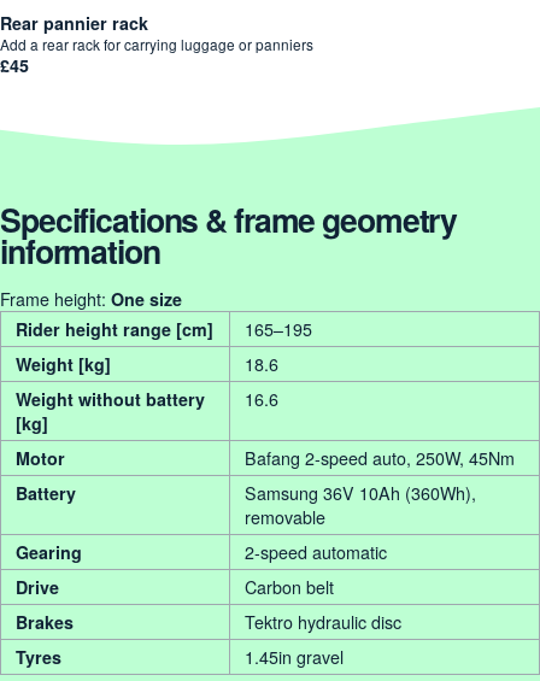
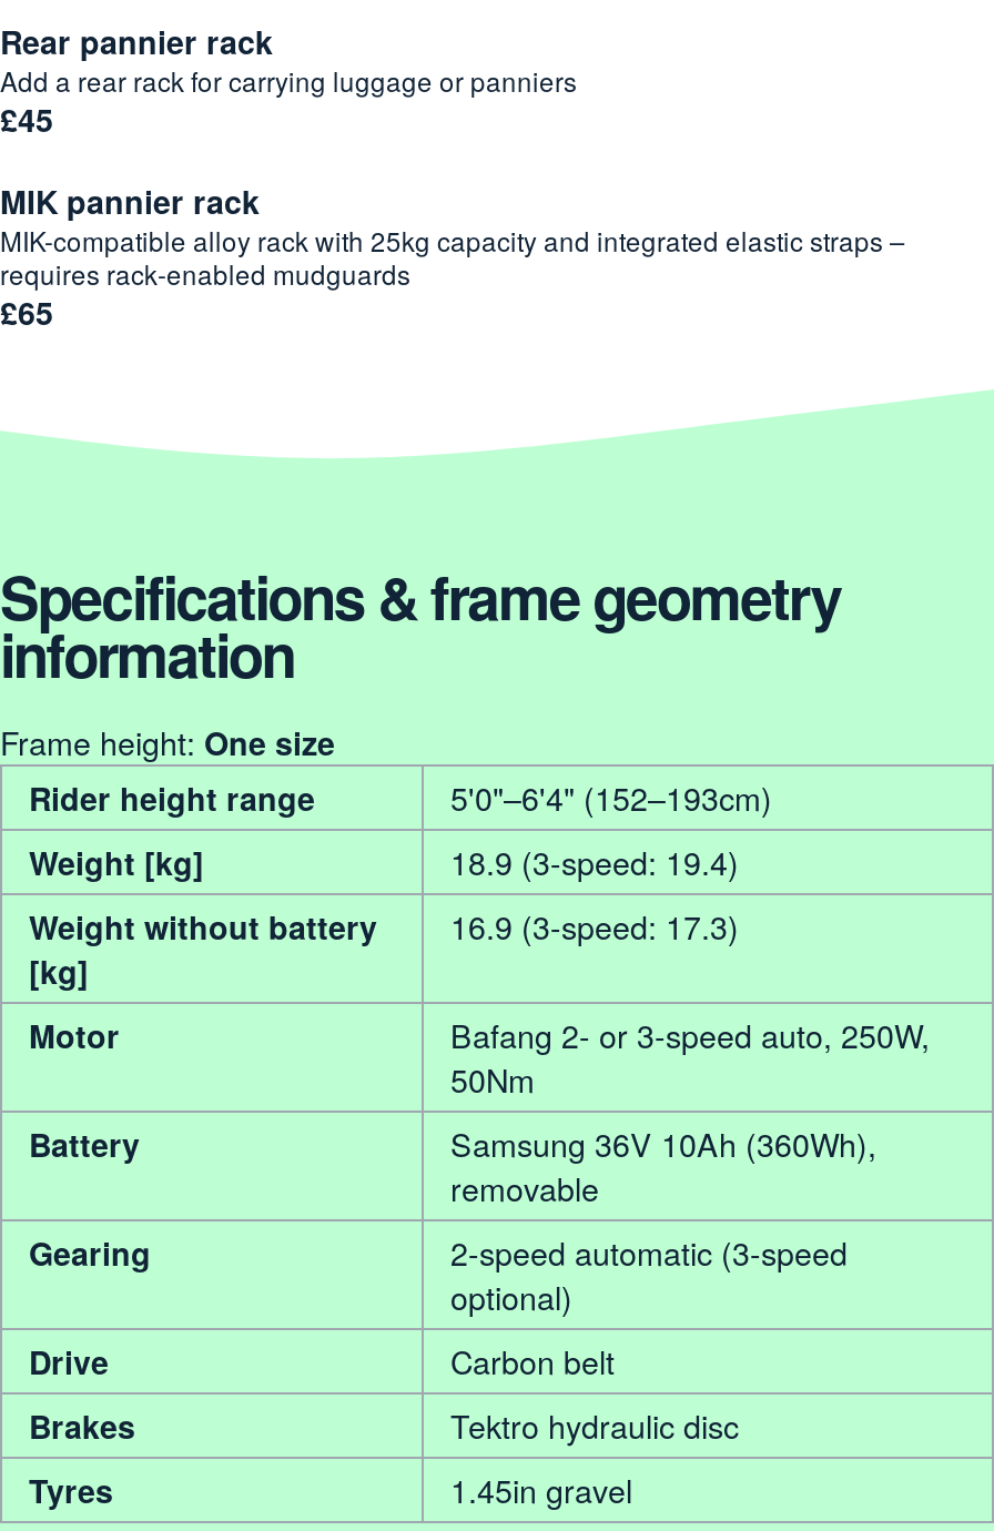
+ MIK pannier rack
+ MIK-compatible alloy rack with 25kg capacity and integrated elastic straps –
+ requires rack-enabled mudguards
+ £65

- Rider height range [cm]
- 165–195
+ Rider height range
+ 5'0"–6'4" (152–193cm)

- 18.6
+ 18.9 (3-speed: 19.4)

- Weight without battery 16.6
+ Weight without battery 16.9 (3-speed: 17.3)

- Bafang 2-speed auto, 250W, 45Nm
+ Bafang 2- or 3-speed auto, 250W,
+ 50Nm

- 2-speed automatic
+ 2-speed automatic (3-speed
+ optional)
